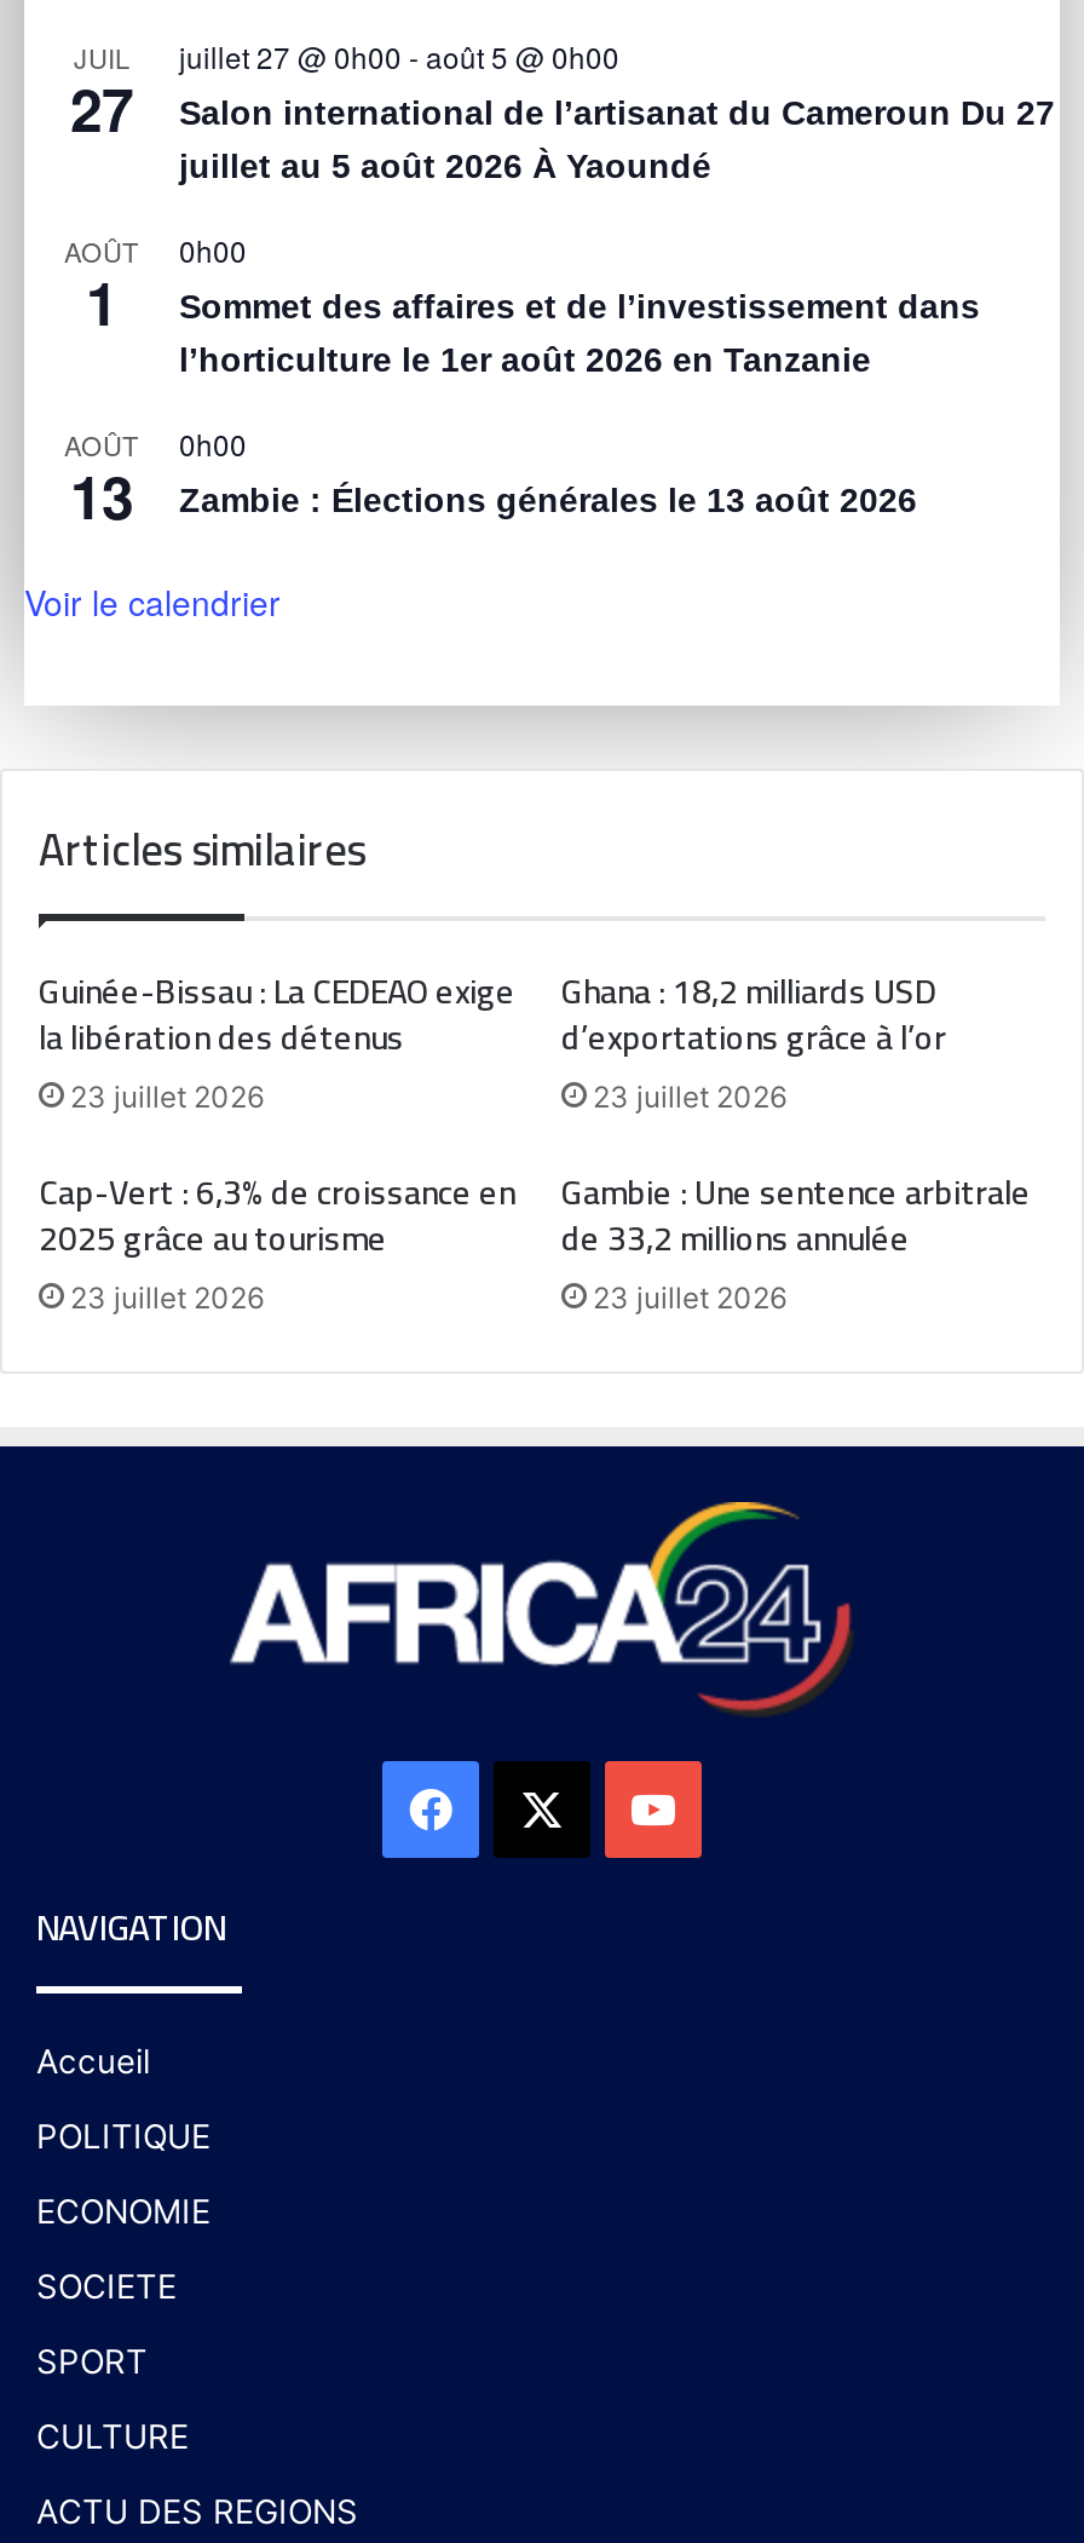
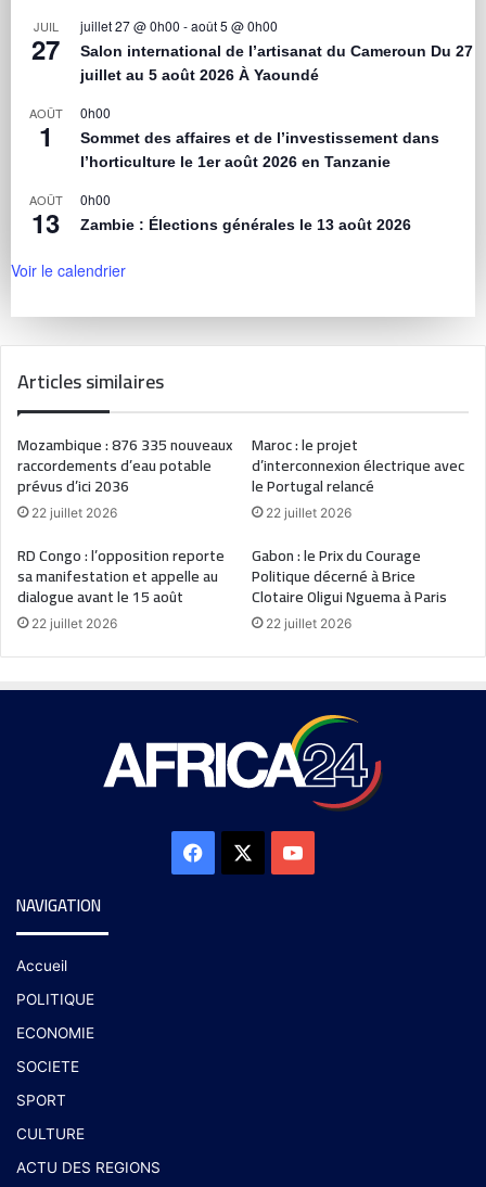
- Guinée-Bissau : La CEDEAO exige
- la libération des détenus
- 23 juillet 2026
+ Mozambique : 876 335 nouveaux
+ raccordements d’eau potable
+ prévus d’ici 2036
+ 22 juillet 2026

- Ghana : 18,2 milliards USD
- d’exportations grâce à l’or
- 23 juillet 2026
+ Maroc : le projet
+ d’interconnexion électrique avec
+ le Portugal relancé
+ 22 juillet 2026

- Cap-Vert : 6,3% de croissance en
- 2025 grâce au tourisme
- 23 juillet 2026
+ RD Congo : l’opposition reporte
+ sa manifestation et appelle au
+ dialogue avant le 15 août
+ 22 juillet 2026

- Gambie : Une sentence arbitrale
- de 33,2 millions annulée
- 23 juillet 2026
+ Gabon : le Prix du Courage
+ Politique décerné à Brice
+ Clotaire Oligui Nguema à Paris
+ 22 juillet 2026
